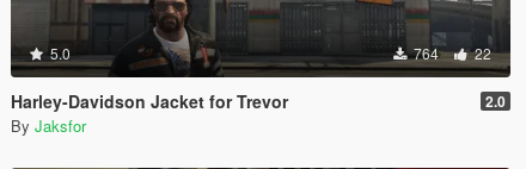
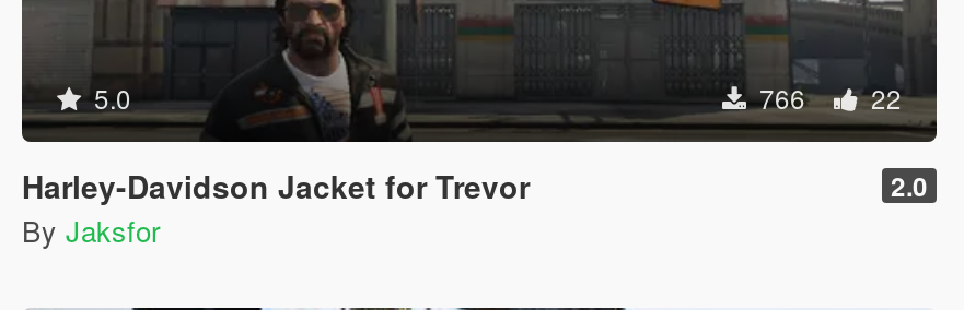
- 764 22
+ 766 22
